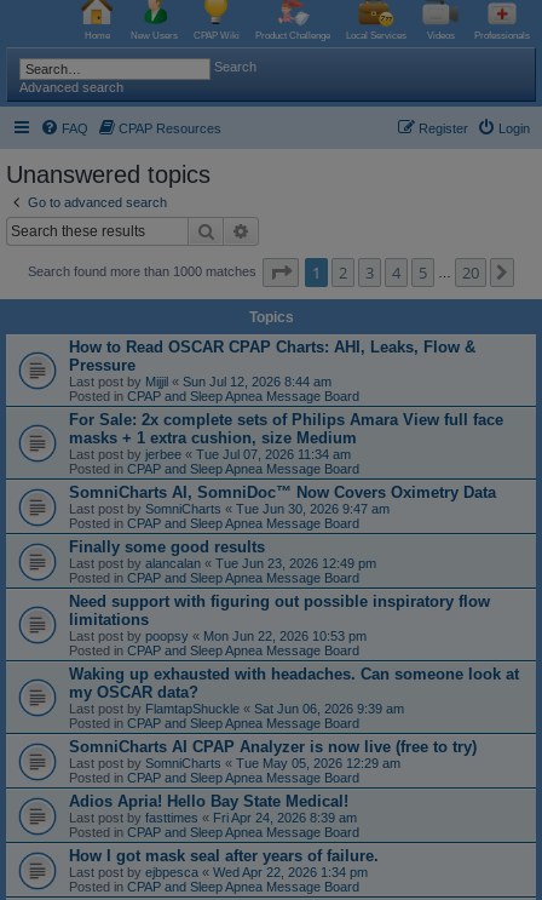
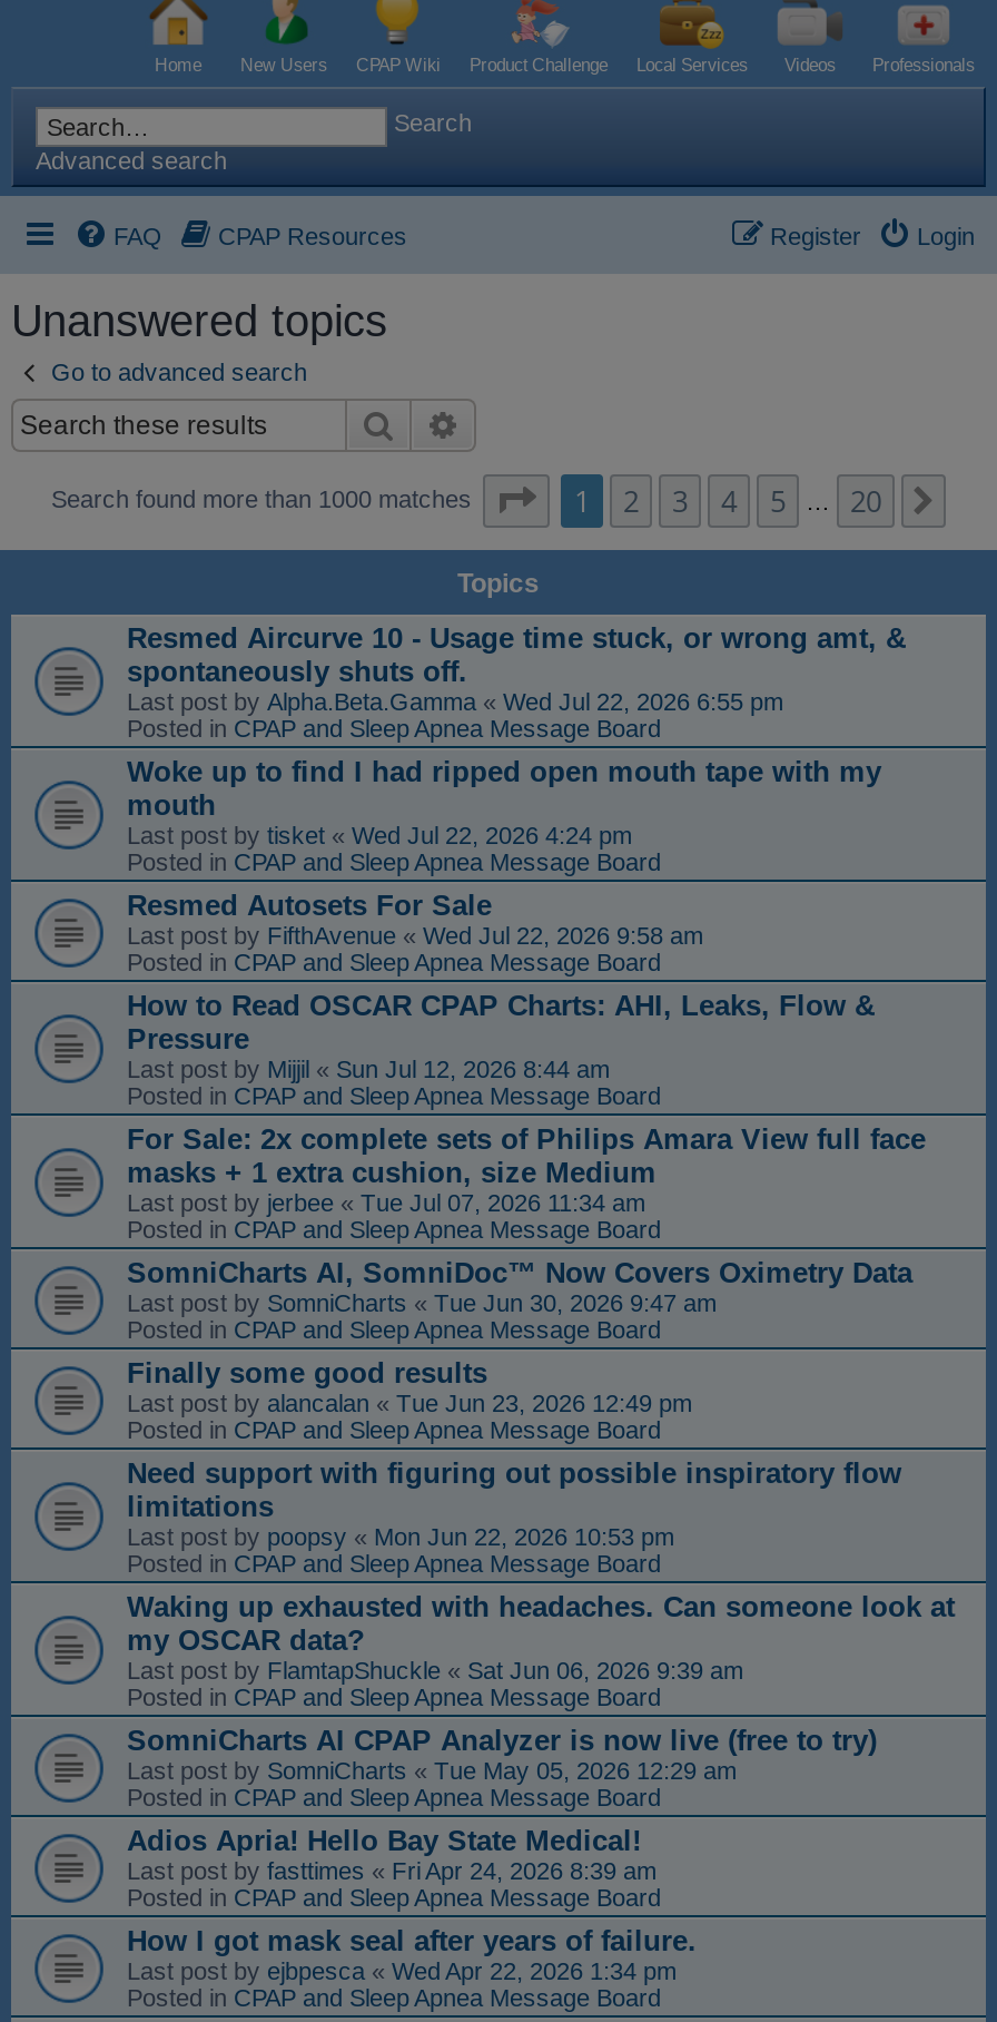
+ Resmed Aircurve 10 - Usage time stuck, or wrong amt, &
+ spontaneously shuts off.
+ Last post by Alpha.Beta.Gamma «Wed Jul 22, 2026 6:55 pm
+ Posted in CPAP and Sleep Apnea Message Board
+ Woke up to find I had ripped open mouth tape with my
+ mouth
+ Last post by tisket «Wed Jul 22, 2026 4:24 pm
+ Posted in CPAP and Sleep Apnea Message Board
+ Resmed Autosets For Sale
+ Last post by FifthAvenue «Wed Jul 22, 2026 9:58 am
+ Posted in CPAP and Sleep Apnea Message Board
